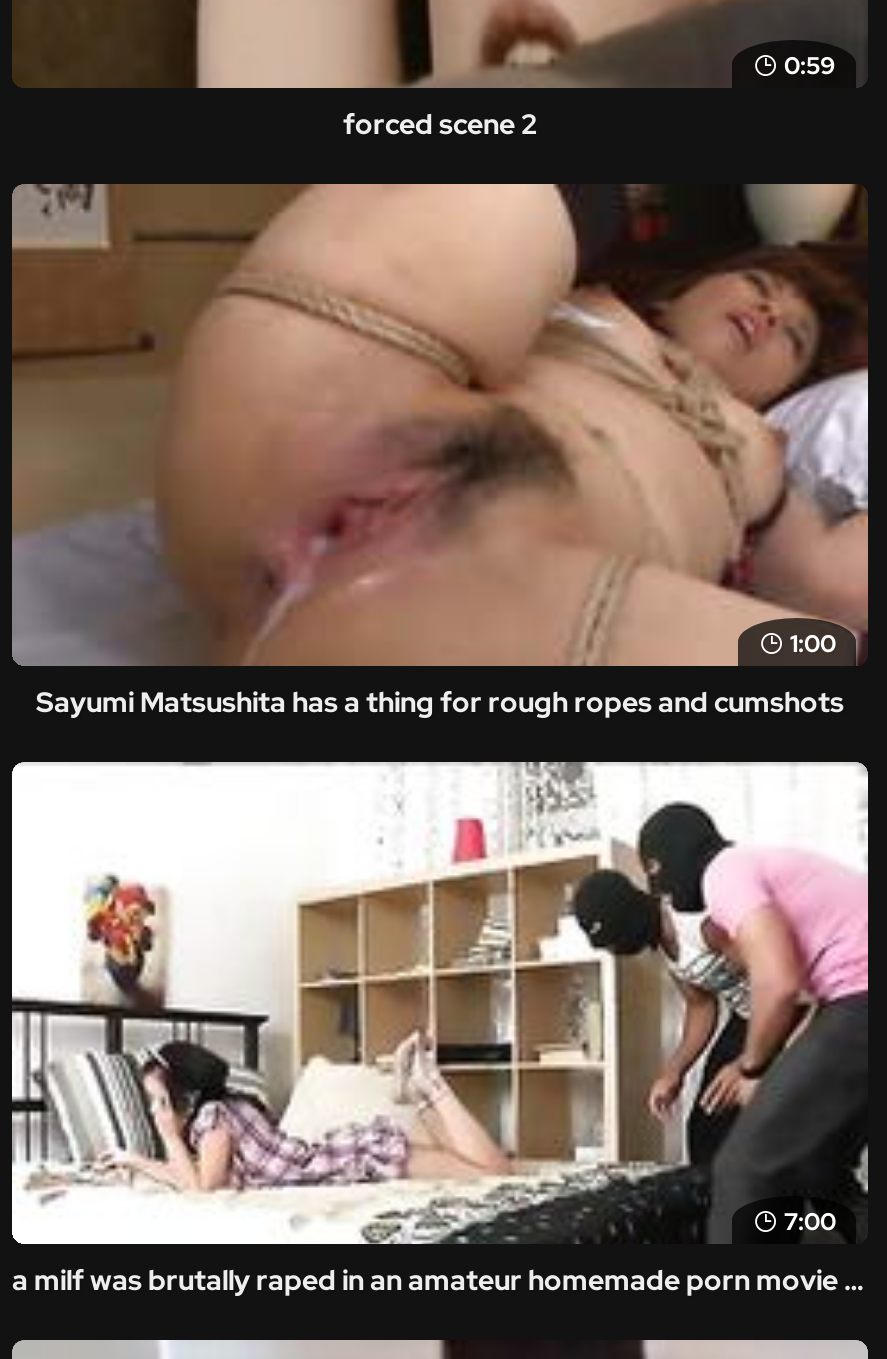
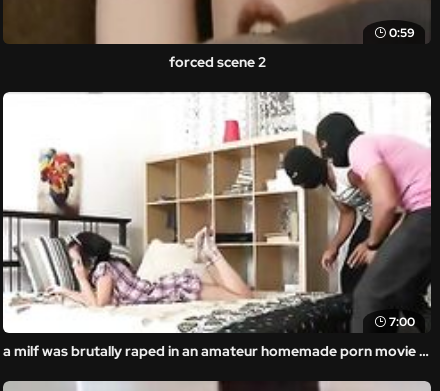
- [image]
- 1:00
- Sayumi Matsushita has a thing for rough ropes and cumshots
